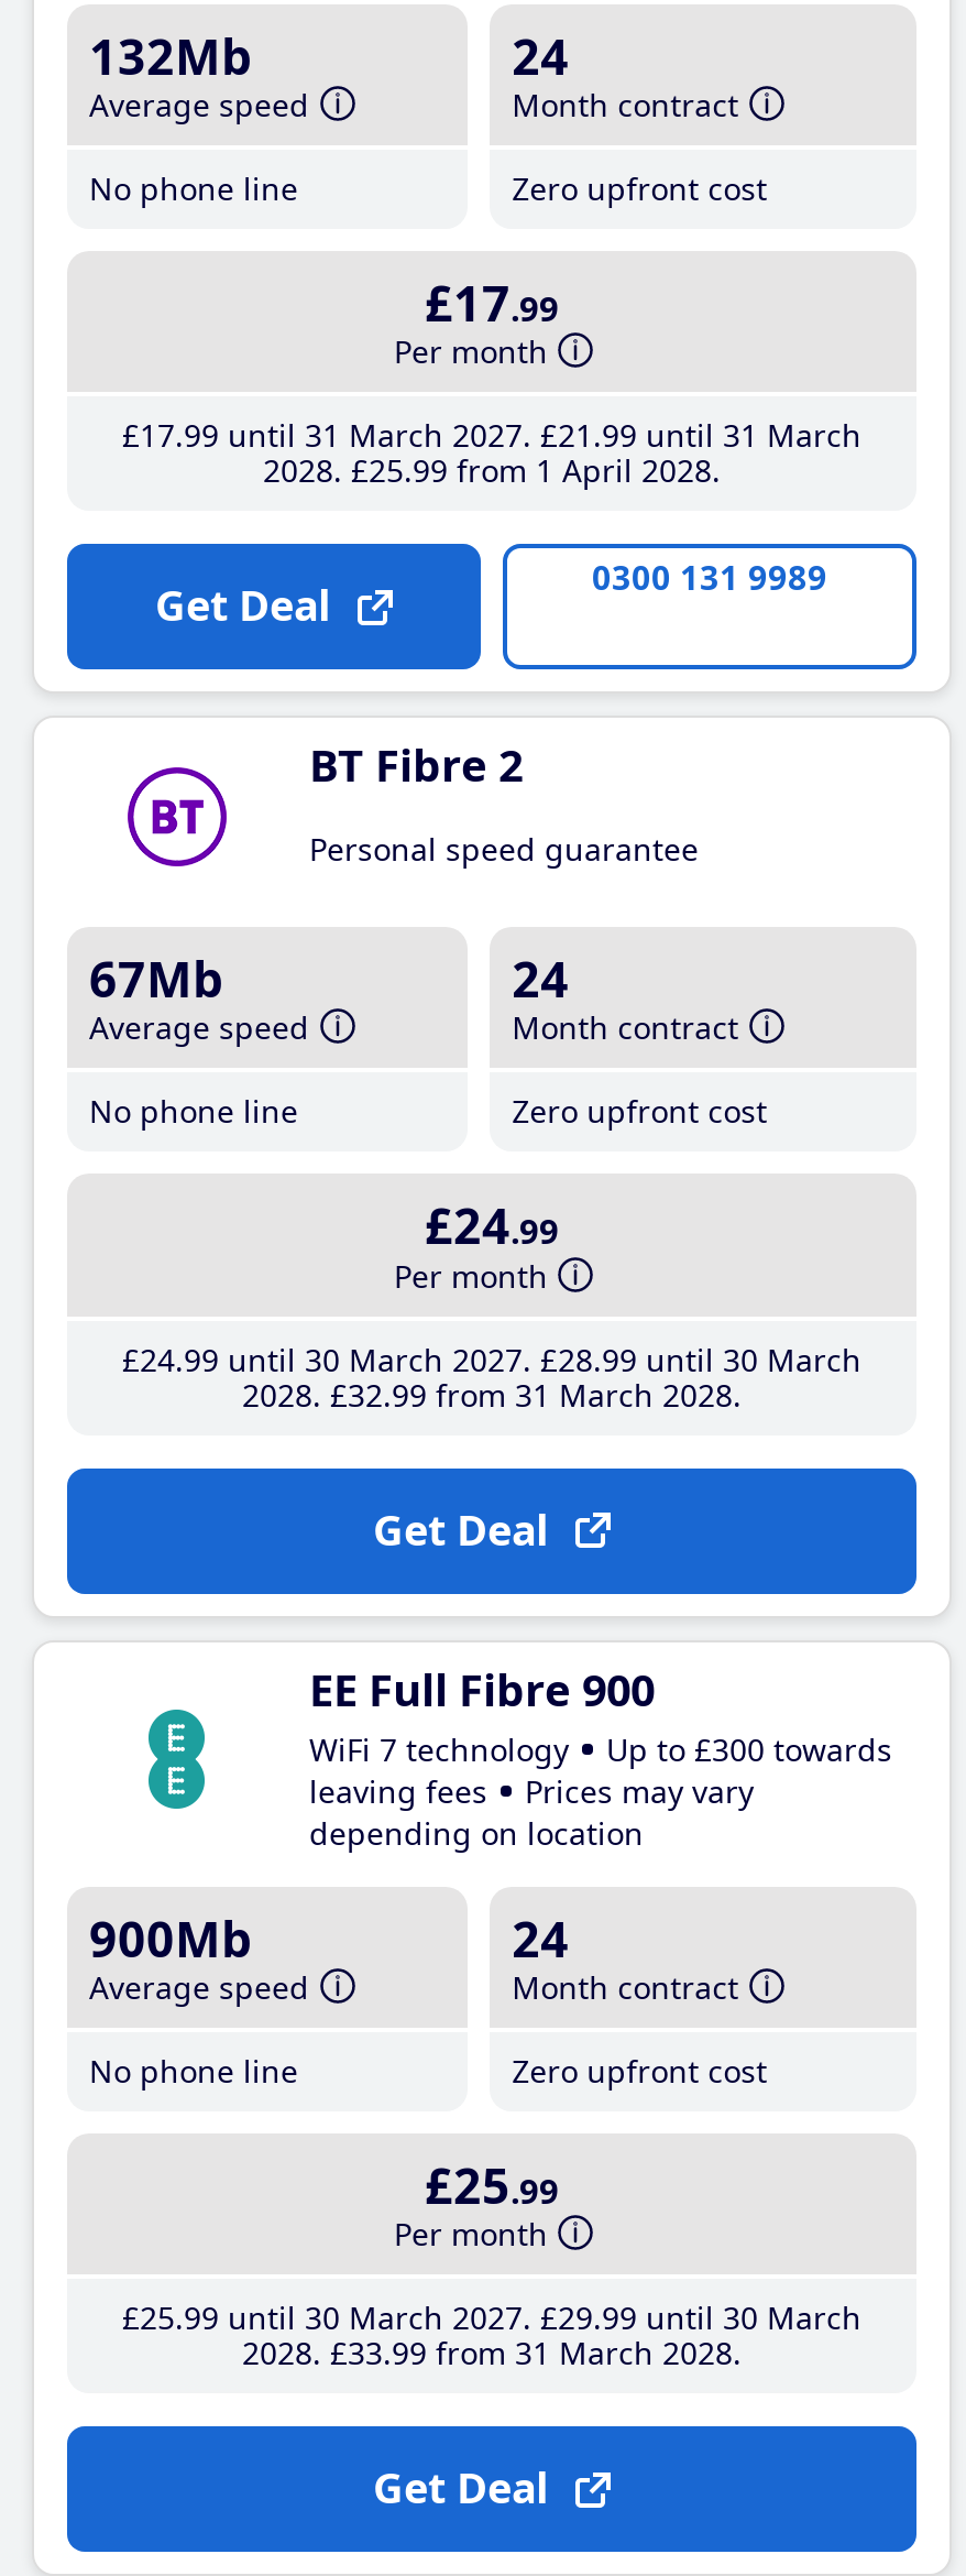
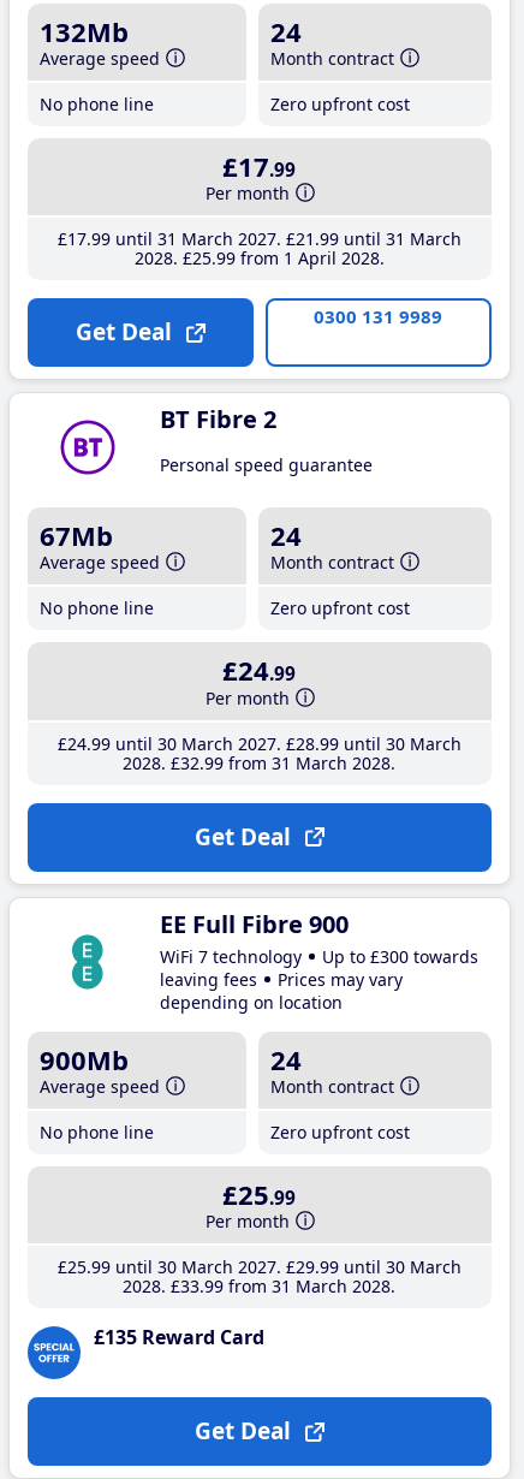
+ [image]
+ £135 Reward Card
